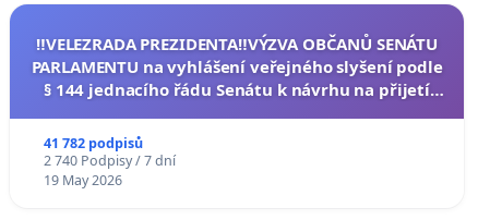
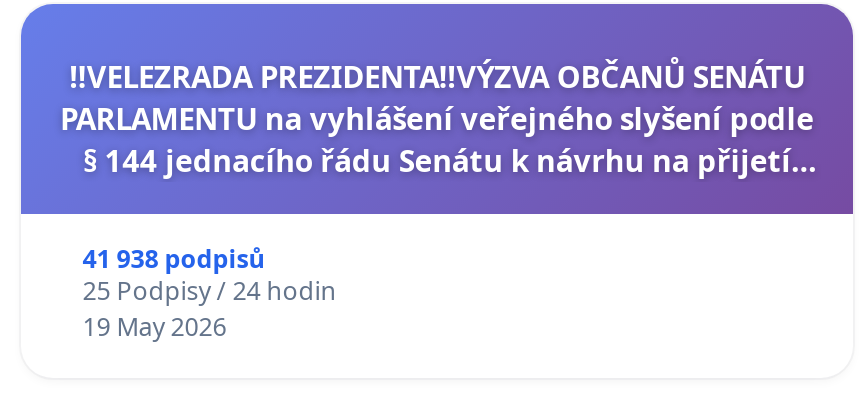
- 41 782 podpisů
+ 41 938 podpisů

- 2 740 Podpisy / 7 dní
+ 25 Podpisy / 24 hodin
